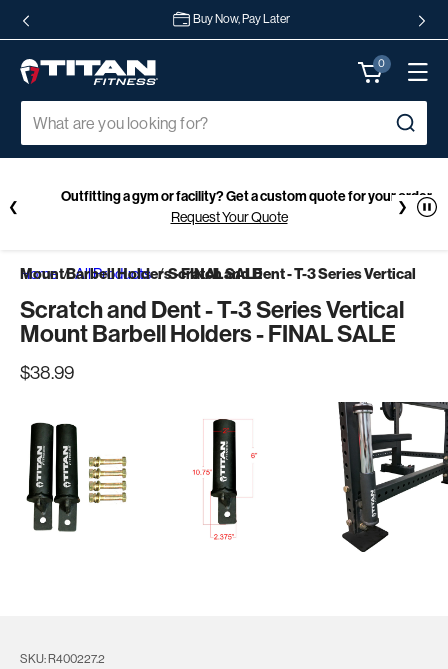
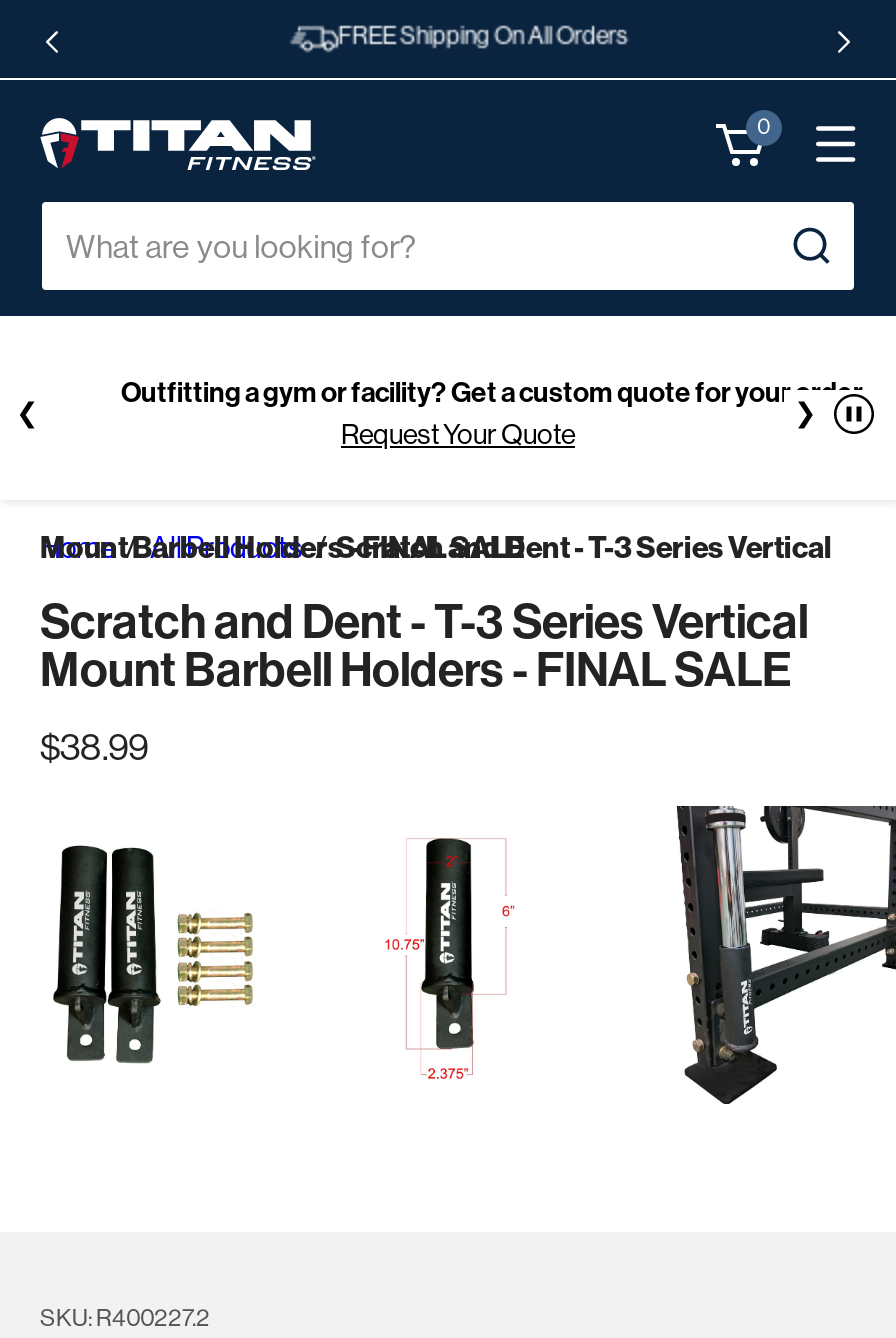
- Buy Now, Pay Later
+ FREE Shipping On All Orders
